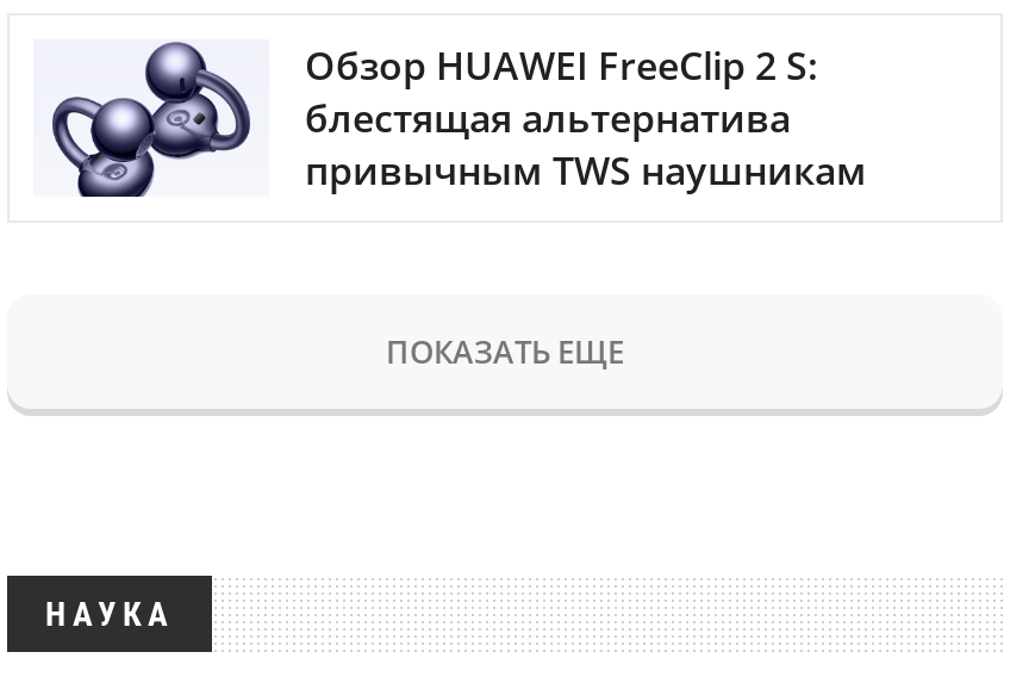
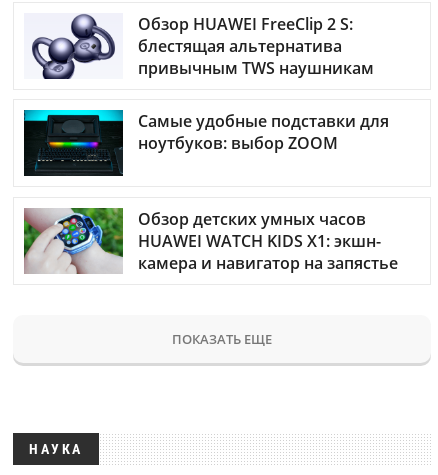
+ [image]
+ Самые удобные подставки для
+ ноутбуков: выбор ZOOM
+ Обзор детских умных часов
+ HUAWEI WATCH KIDS X1: экшн-
+ камера и навигатор на запястье

+ [image]
